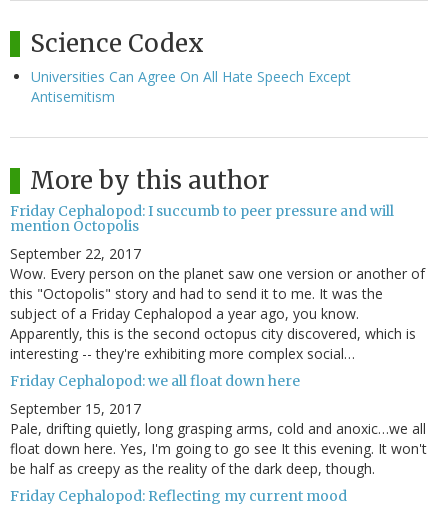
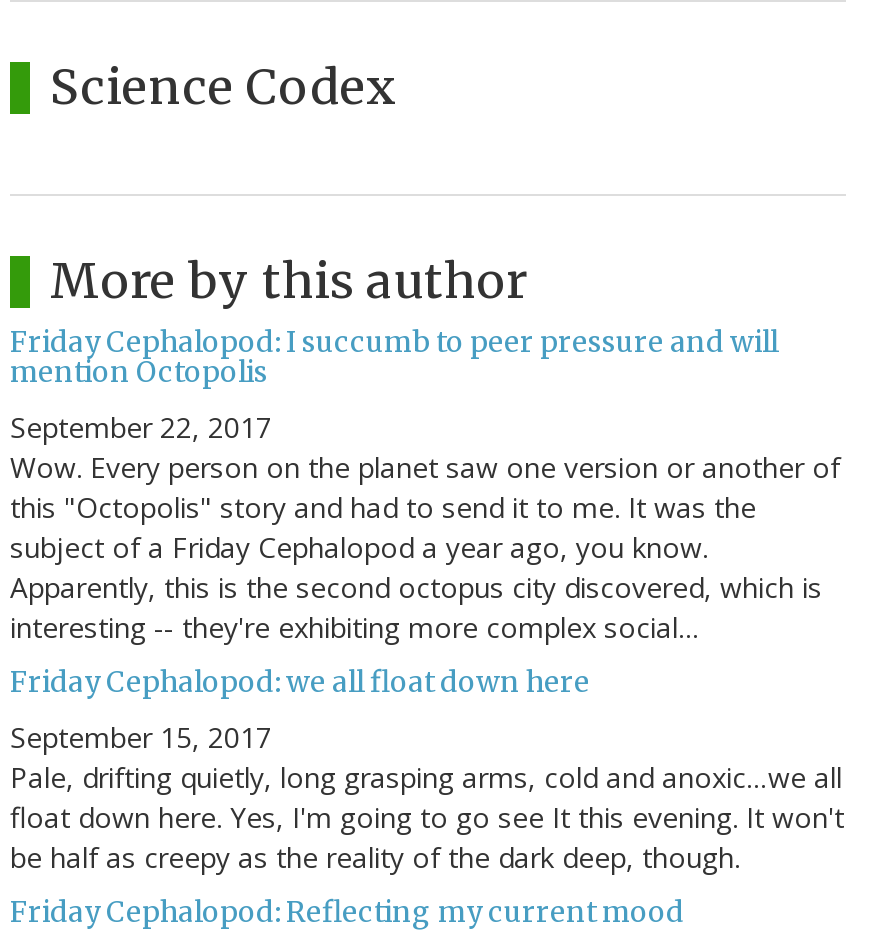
- Universities Can Agree On All Hate Speech Except
- Antisemitism
